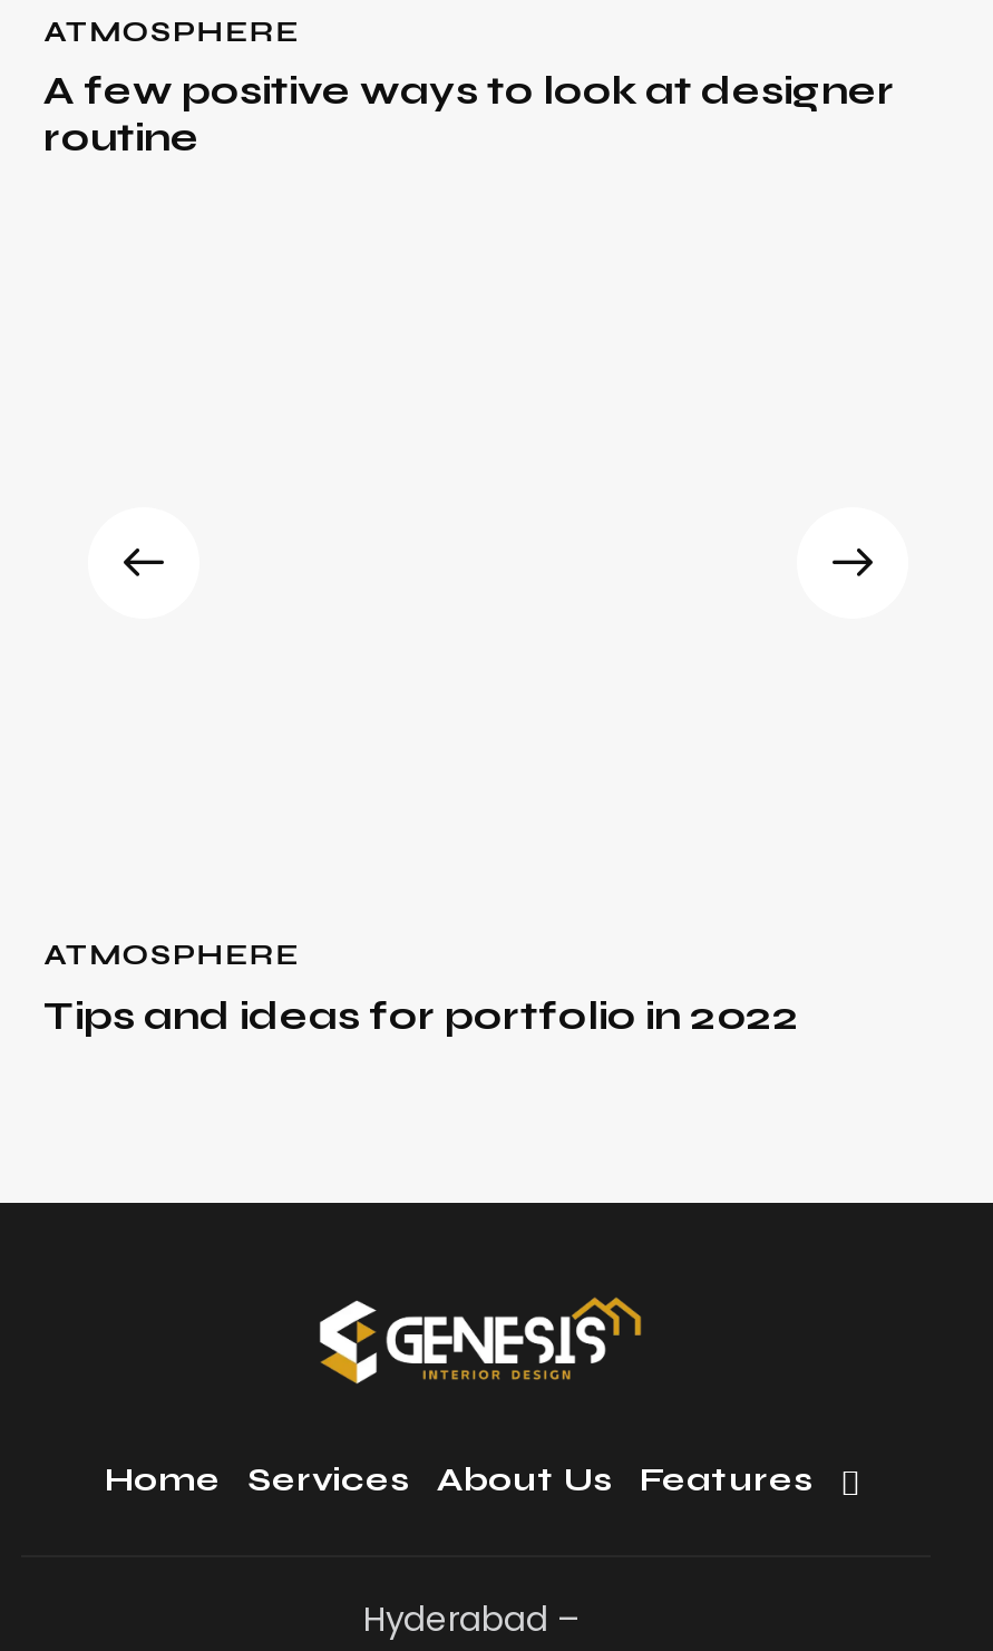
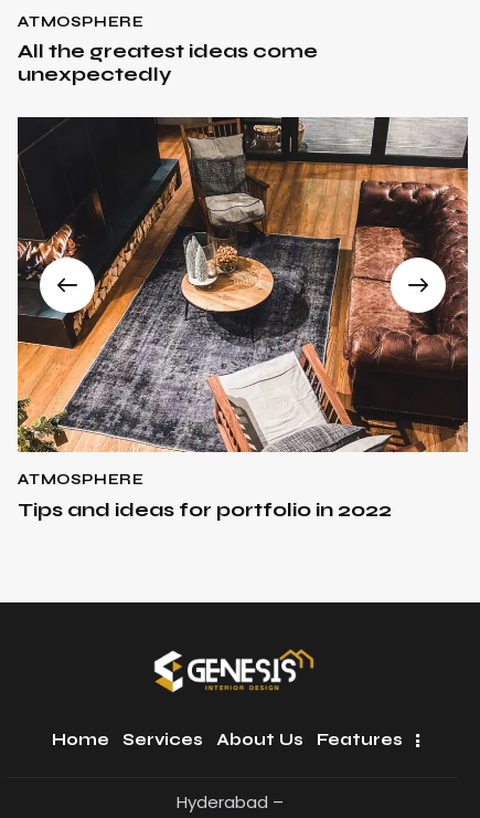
+ [image]

- A few positive ways to look at designer
- routine
+ All the greatest ideas come
+ unexpectedly
